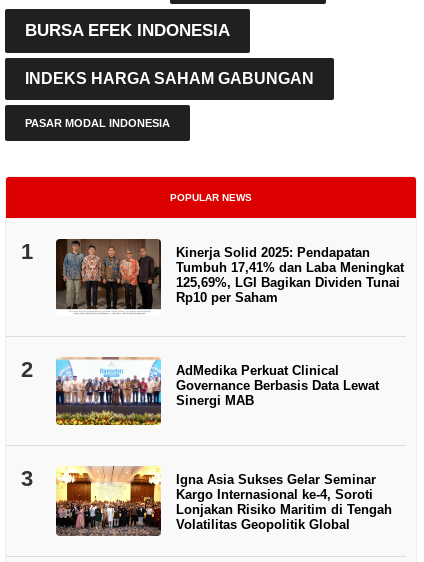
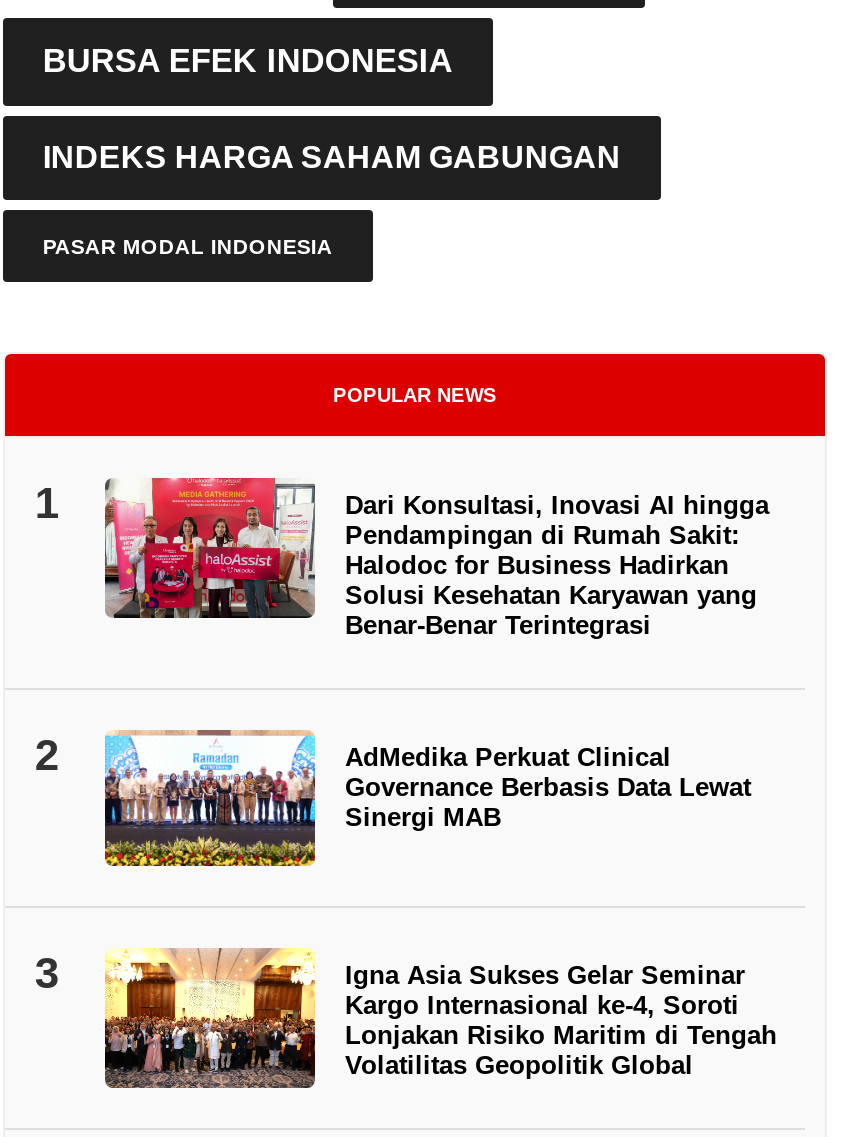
- [image]
- Kinerja Solid 2025: Pendapatan
- Tumbuh 17,41% dan Laba Meningkat
- 125,69%, LGI Bagikan Dividen Tunai
- Rp10 per Saham
+ [image]
+ Dari Konsultasi, Inovasi AI hingga
+ Pendampingan di Rumah Sakit:
+ Halodoc for Business Hadirkan
+ Solusi Kesehatan Karyawan yang
+ Benar-Benar Terintegrasi
